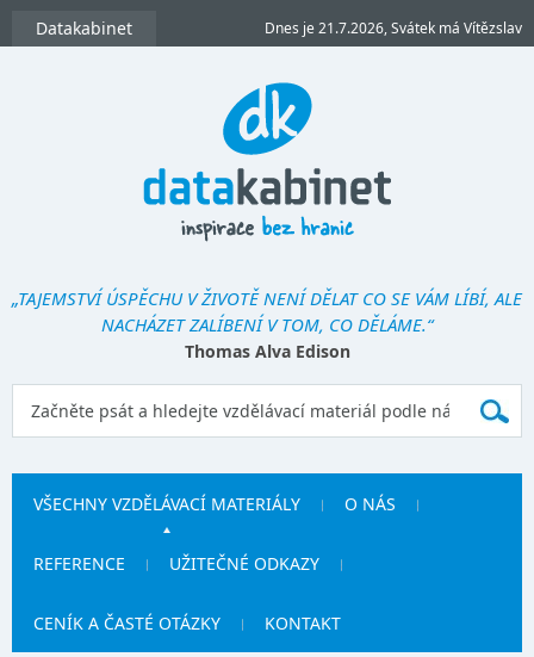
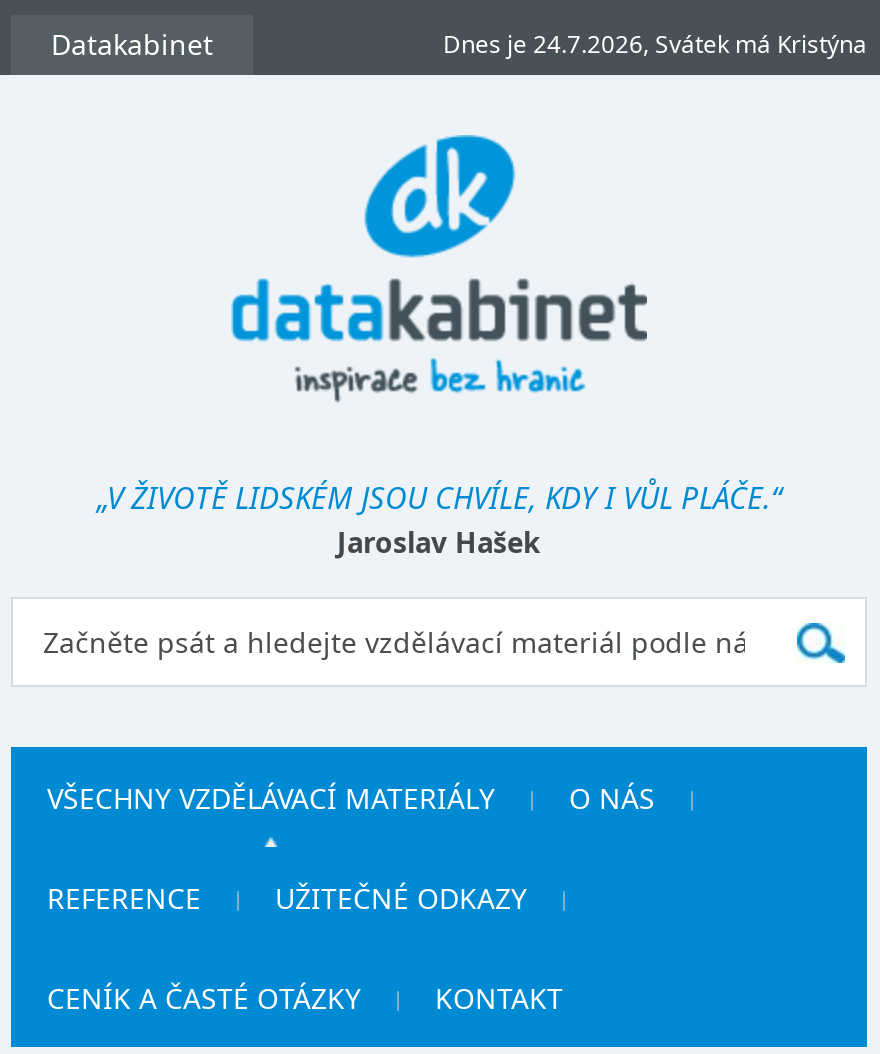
- Dnes je 21.7.2026, Svátek má Vítězslav
+ Dnes je 24.7.2026, Svátek má Kristýna

- „TAJEMSTVÍ ÚSPĚCHU V ŽIVOTĚ NENÍ DĚLAT CO SE VÁM LÍBÍ, ALE
- NACHÁZET ZALÍBENÍ V TOM, CO DĚLÁME.“
- Thomas Alva Edison
+ „V ŽIVOTĚ LIDSKÉM JSOU CHVÍLE, KDY I VŮL PLÁČE.“
+ Jaroslav Hašek
